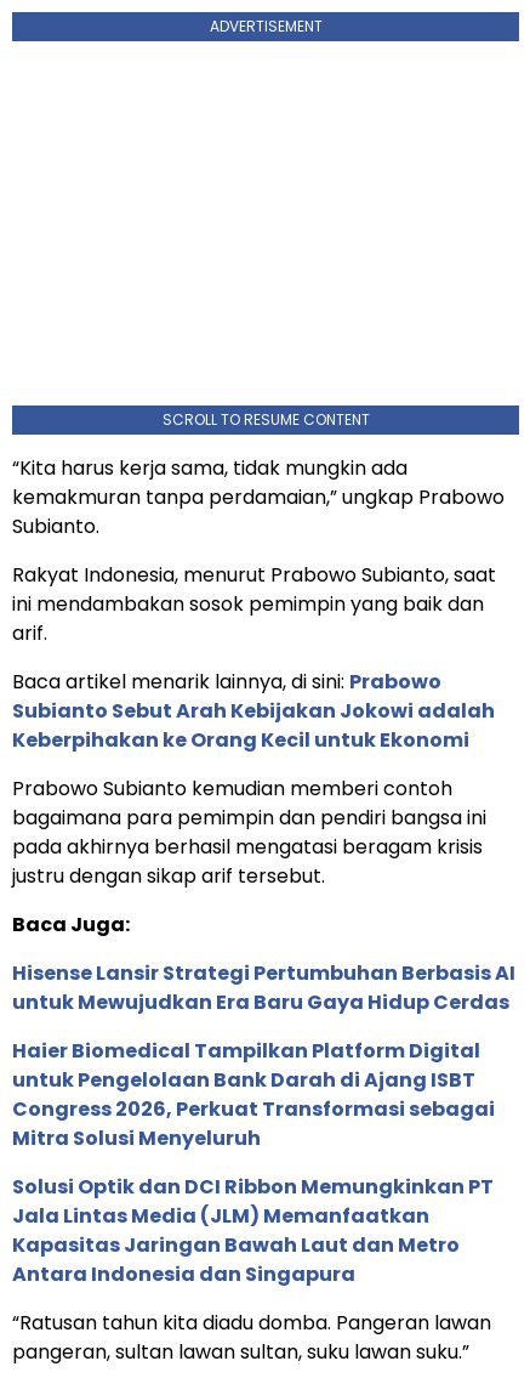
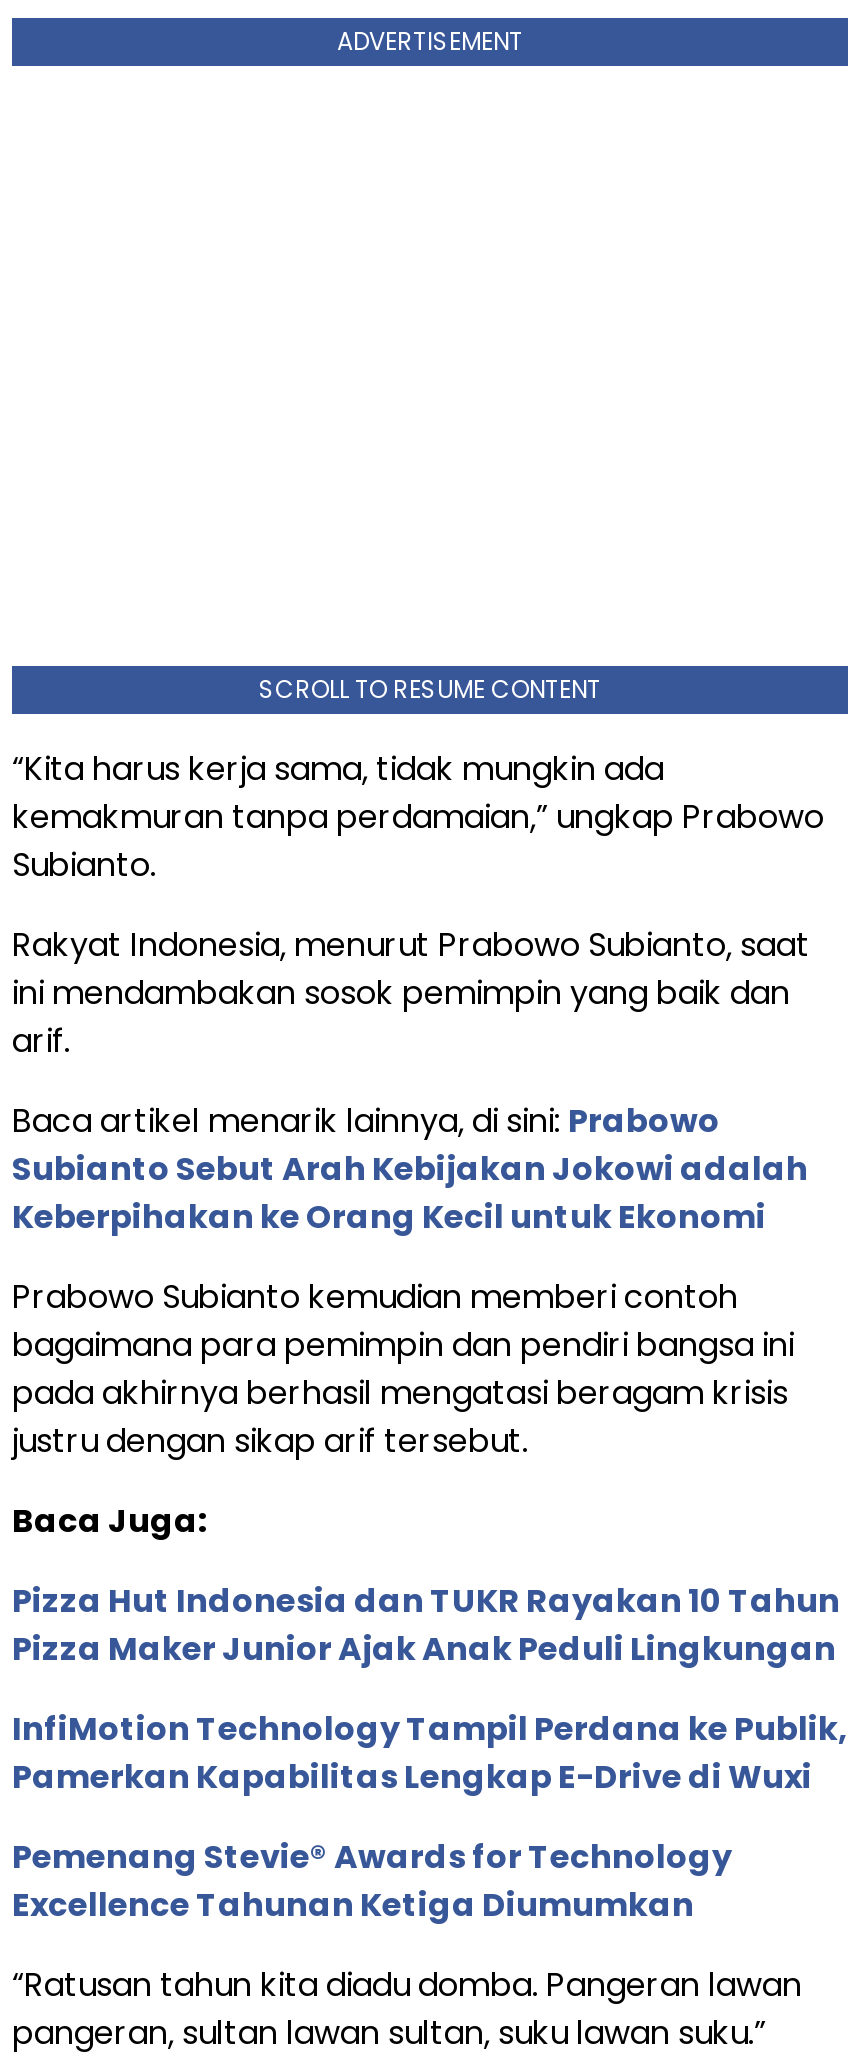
- Hisense Lansir Strategi Pertumbuhan Berbasis AI
- untuk Mewujudkan Era Baru Gaya Hidup Cerdas
+ Pizza Hut Indonesia dan TUKR Rayakan 10 Tahun
+ Pizza Maker Junior Ajak Anak Peduli Lingkungan

- Haier Biomedical Tampilkan Platform Digital
- untuk Pengelolaan Bank Darah di Ajang ISBT
- Congress 2026, Perkuat Transformasi sebagai
- Mitra Solusi Menyeluruh
+ InfiMotion Technology Tampil Perdana ke Publik,
+ Pamerkan Kapabilitas Lengkap E-Drive di Wuxi

- Solusi Optik dan DCI Ribbon Memungkinkan PT
- Jala Lintas Media (JLM) Memanfaatkan
- Kapasitas Jaringan Bawah Laut dan Metro
- Antara Indonesia dan Singapura
+ Pemenang Stevie® Awards for Technology
+ Excellence Tahunan Ketiga Diumumkan
